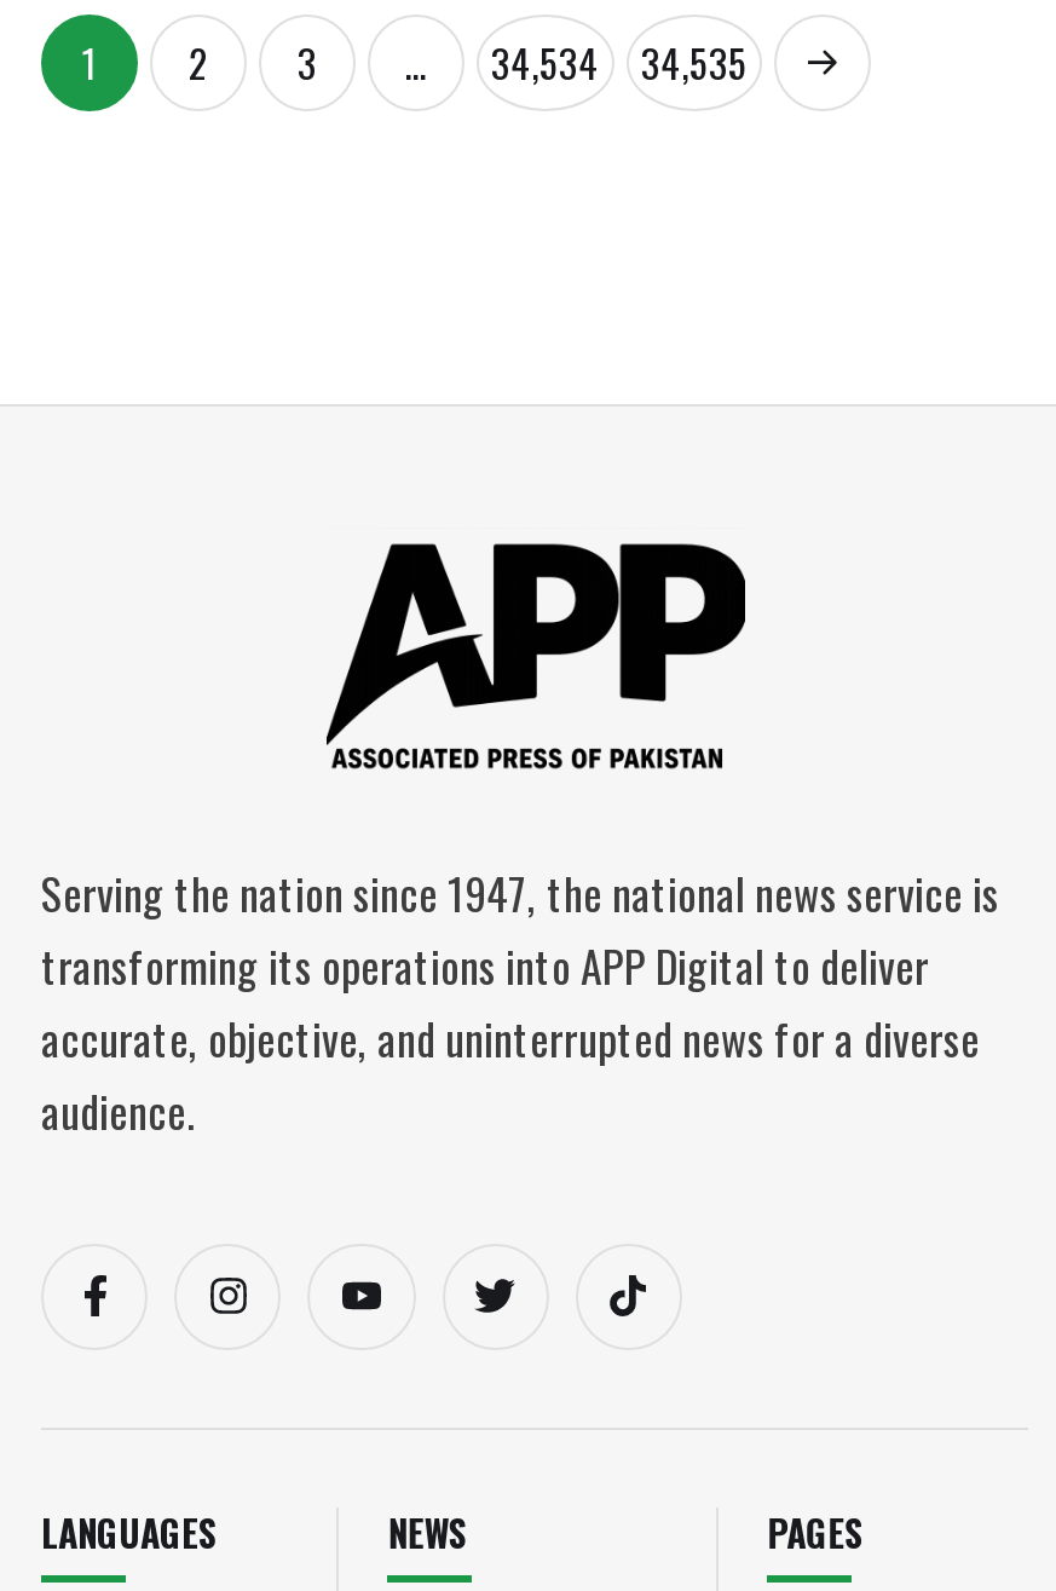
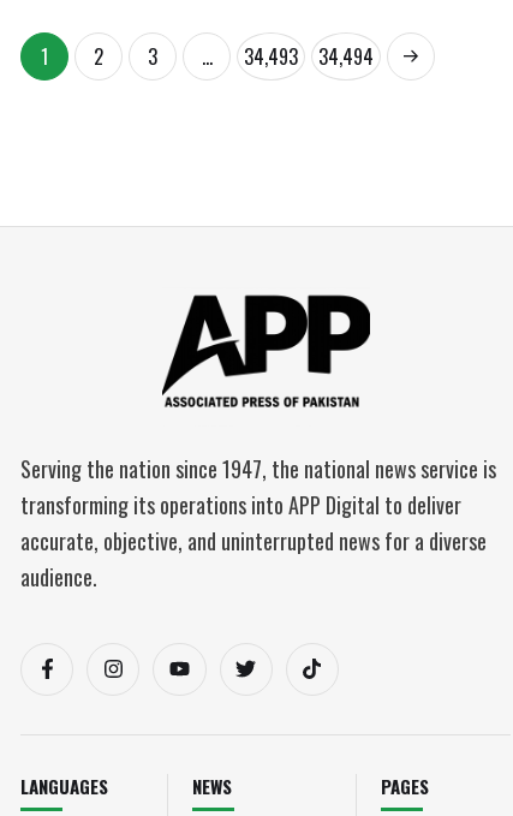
- 34,534
+ 34,493

- 34,535
+ 34,494
